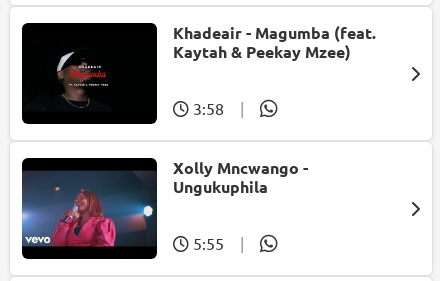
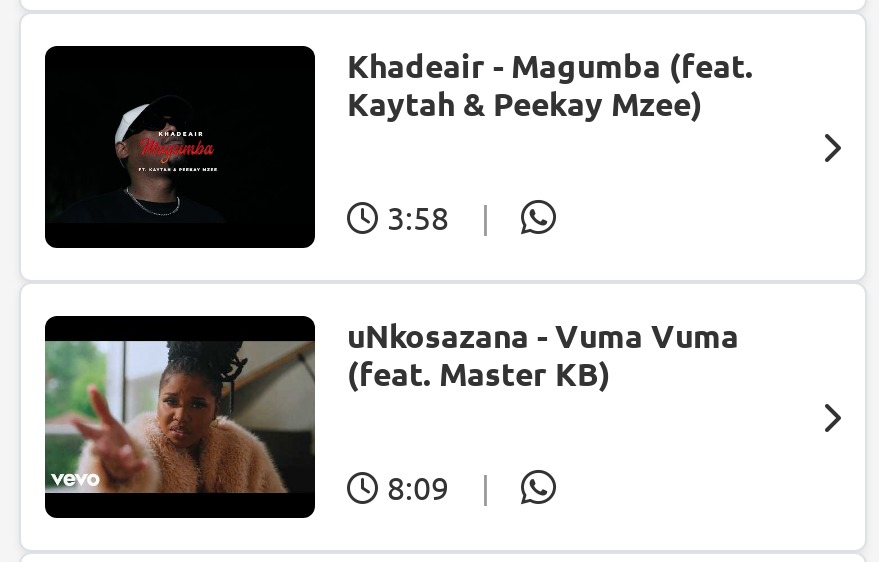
- [image]
- Xolly Mncwango -
- Ungukuphila
+ [image]
+ uNkosazana - Vuma Vuma
+ (feat. Master KB)

- 5:55
+ 8:09
